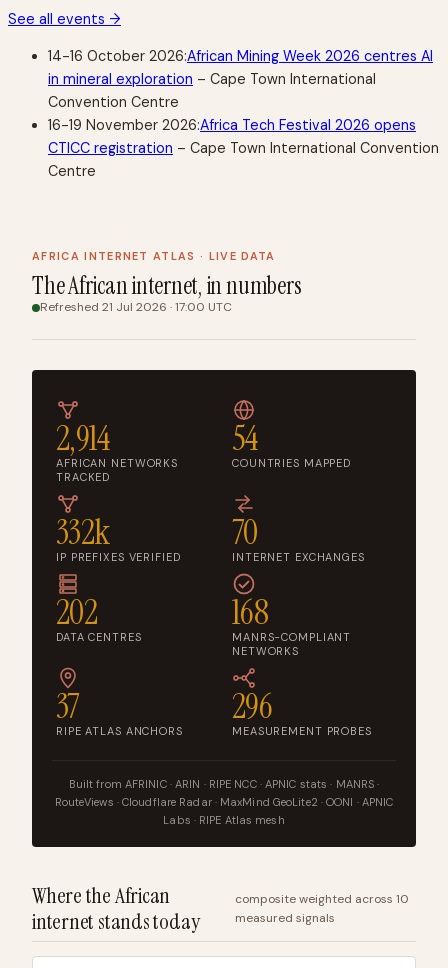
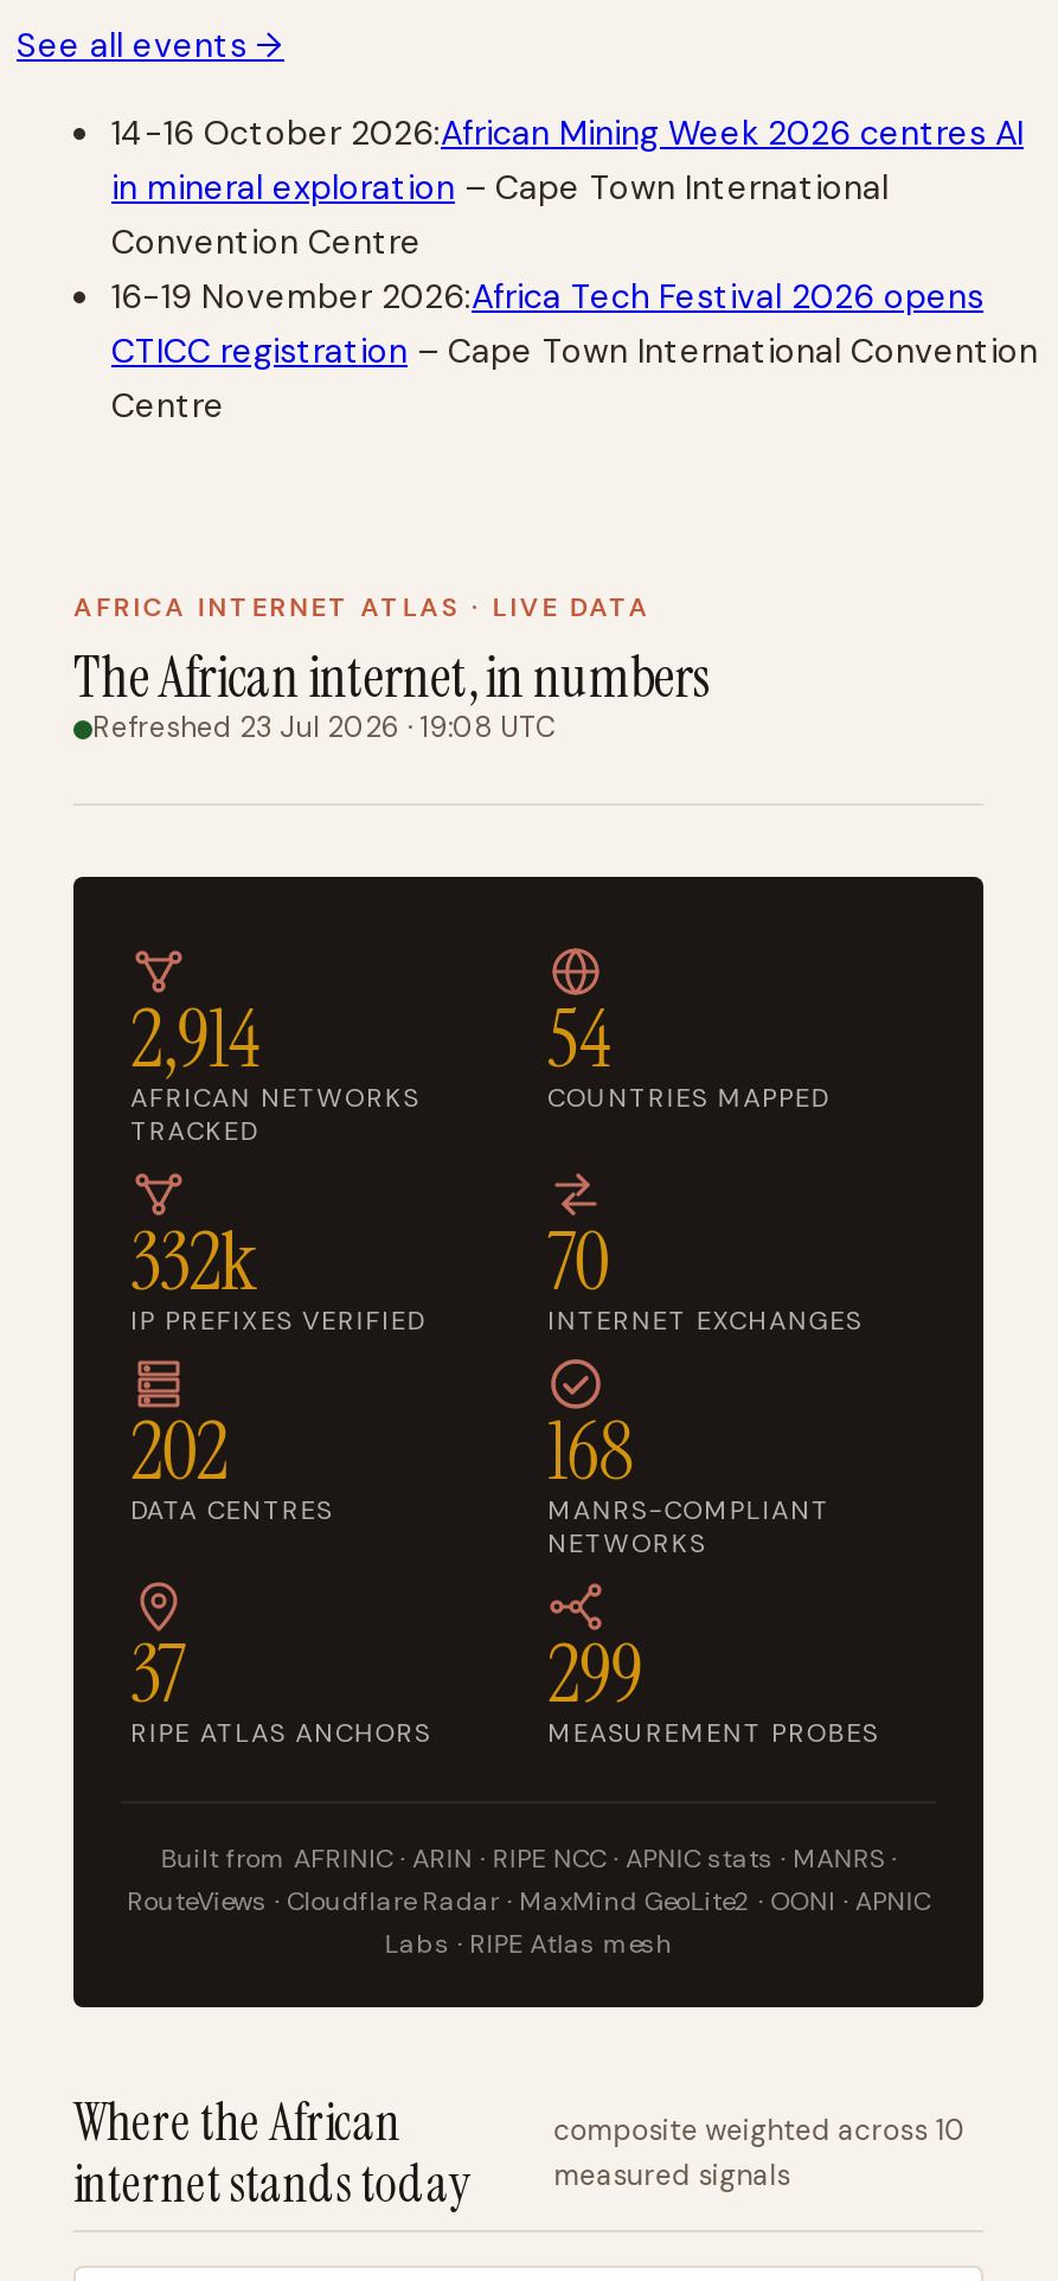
- Refreshed 21 Jul 2026 · 17:00 UTC
+ Refreshed 23 Jul 2026 · 19:08 UTC

- 296
+ 299
